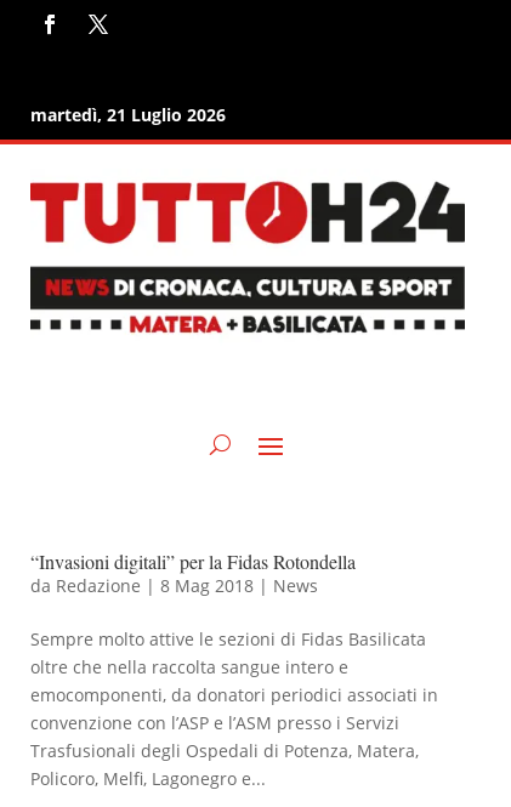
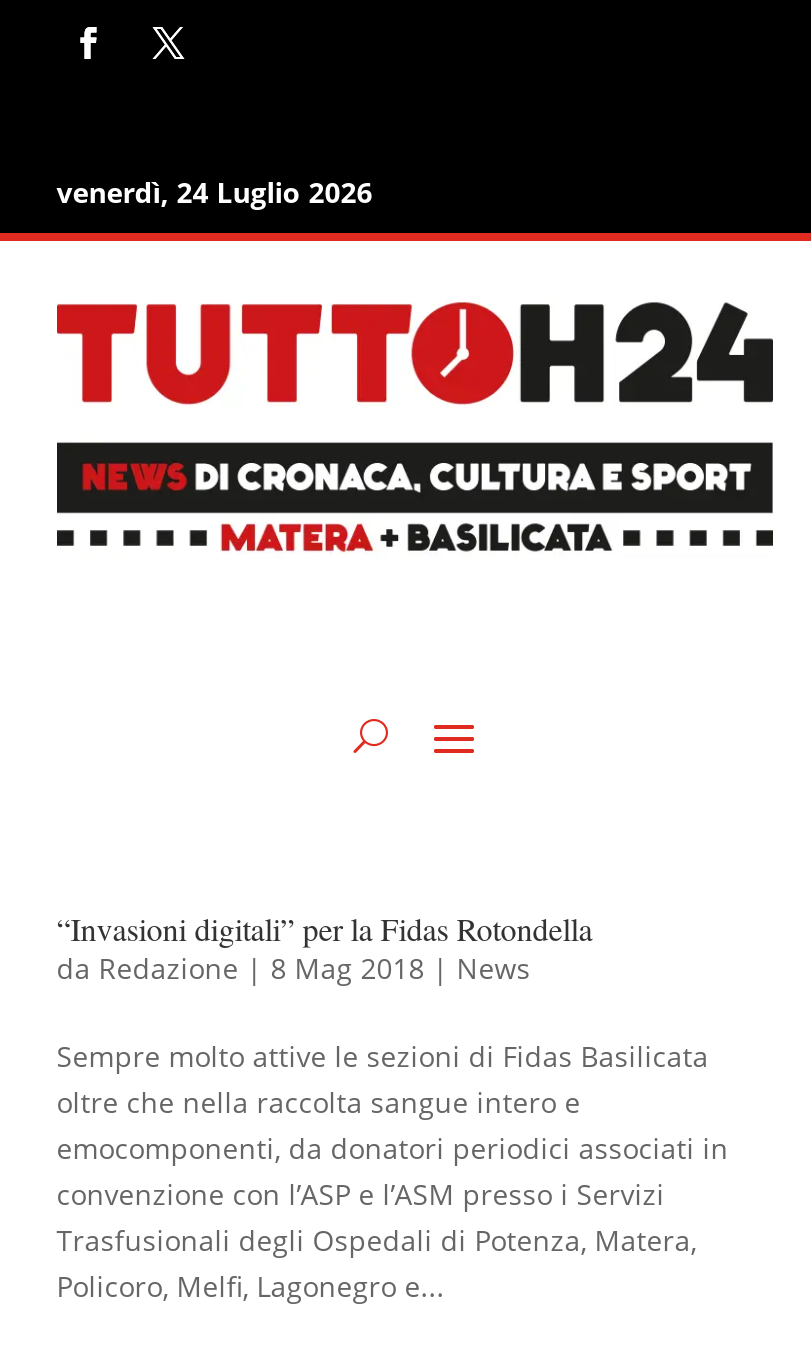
- martedì, 21 Luglio 2026
+ venerdì, 24 Luglio 2026
